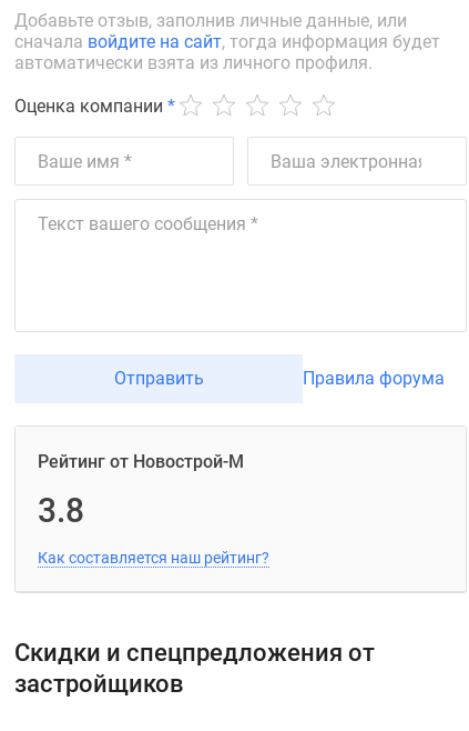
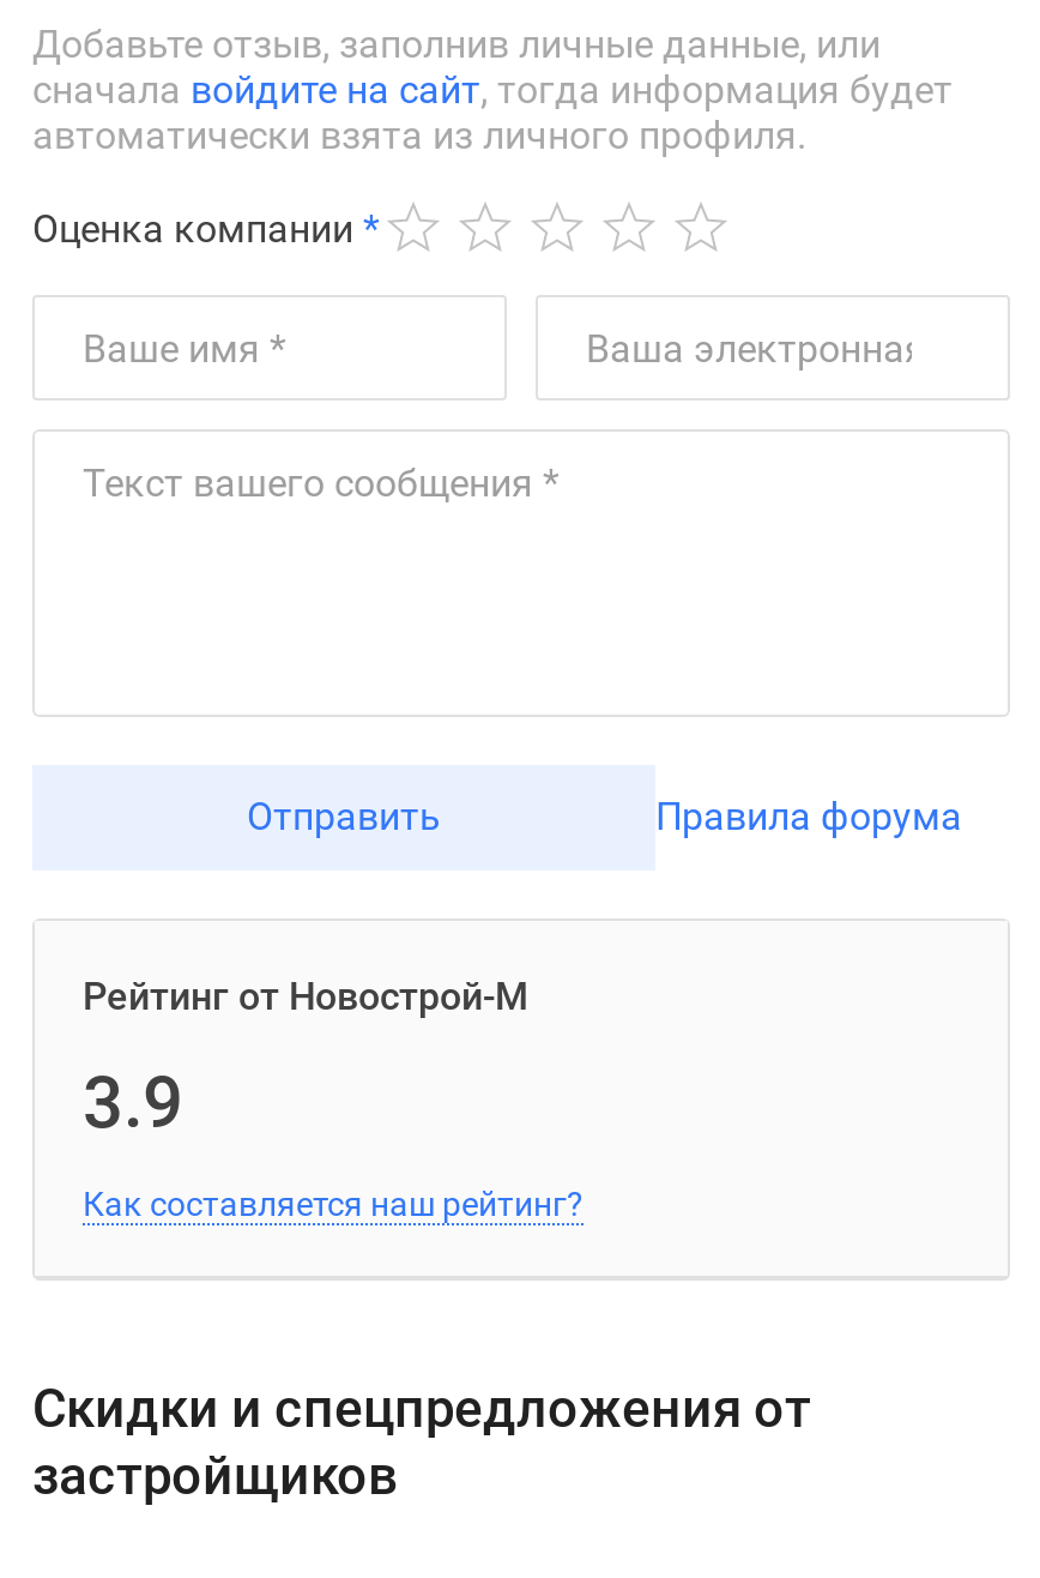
- 3.8
+ 3.9
